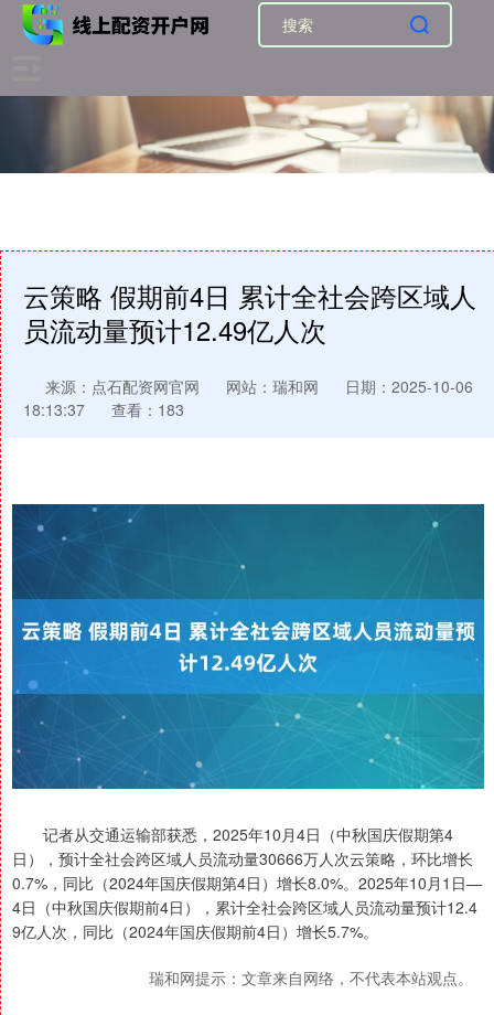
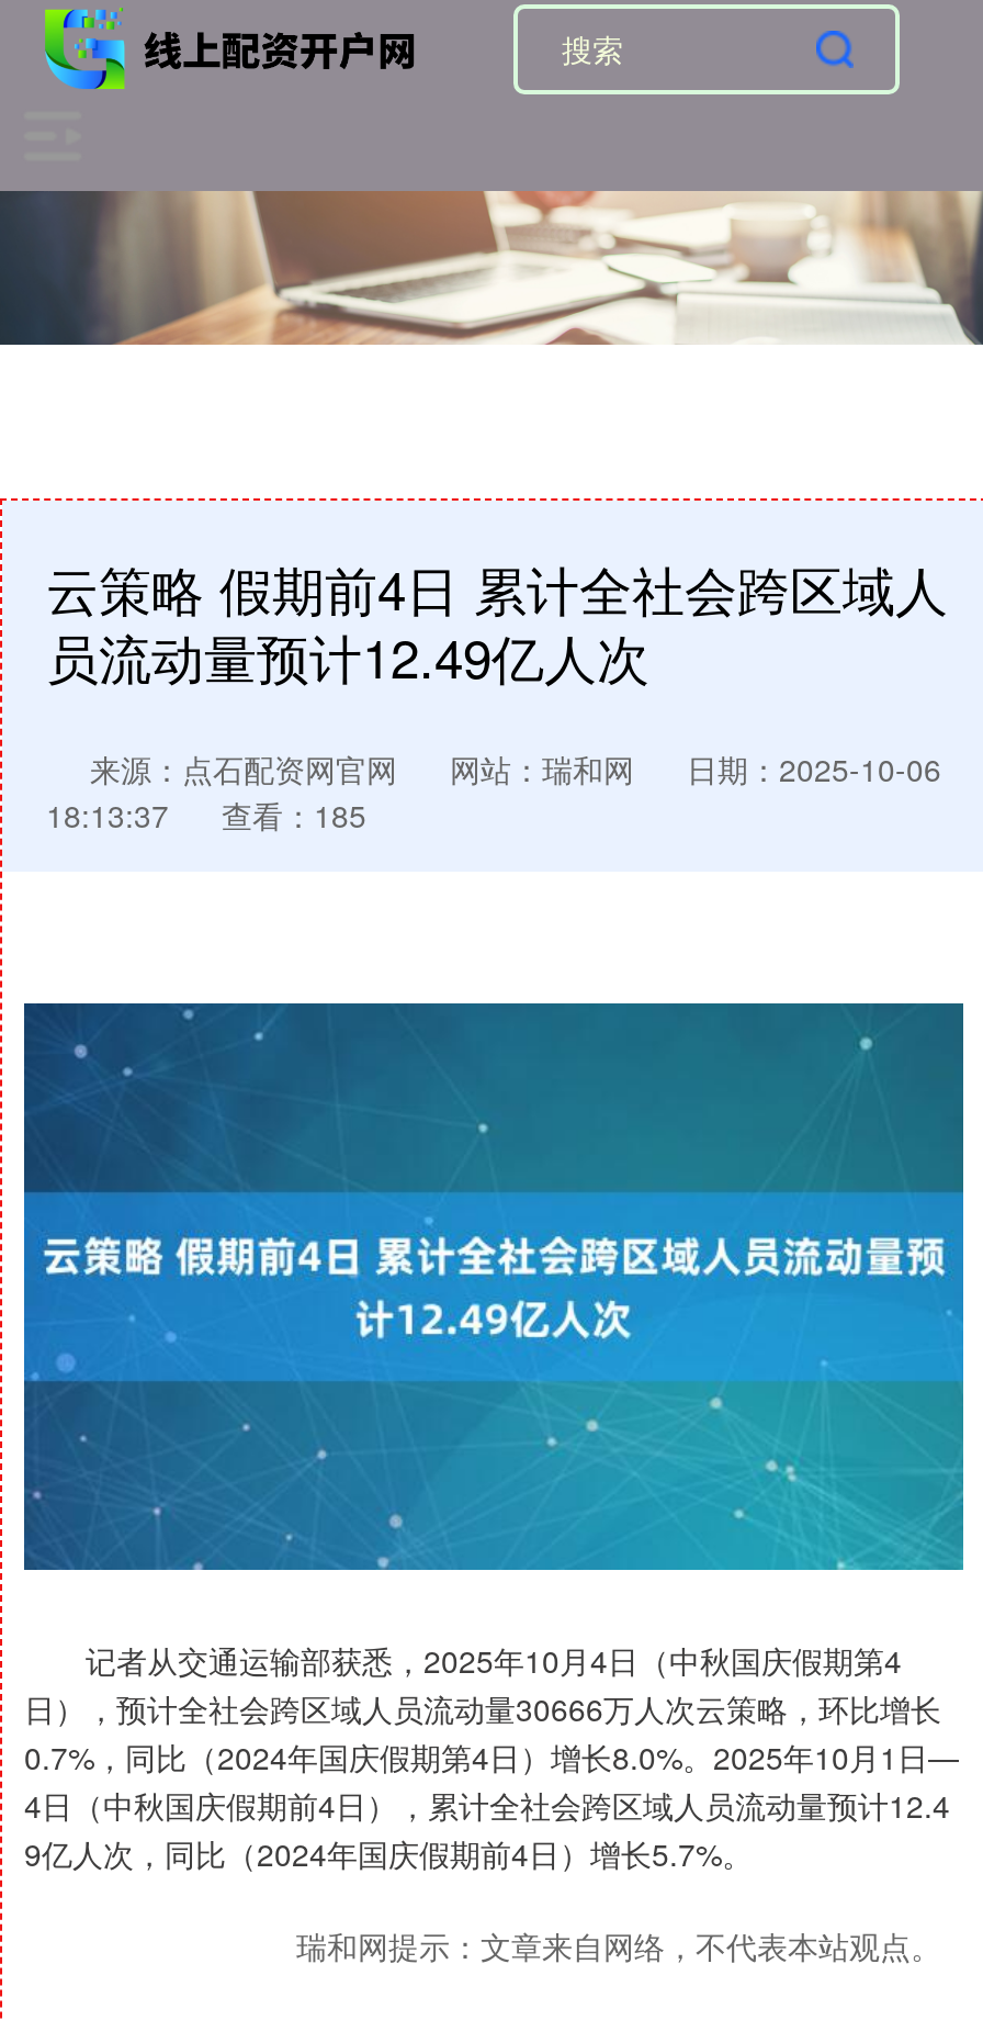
- 18:13:37 查看：183
+ 18:13:37 查看：185
